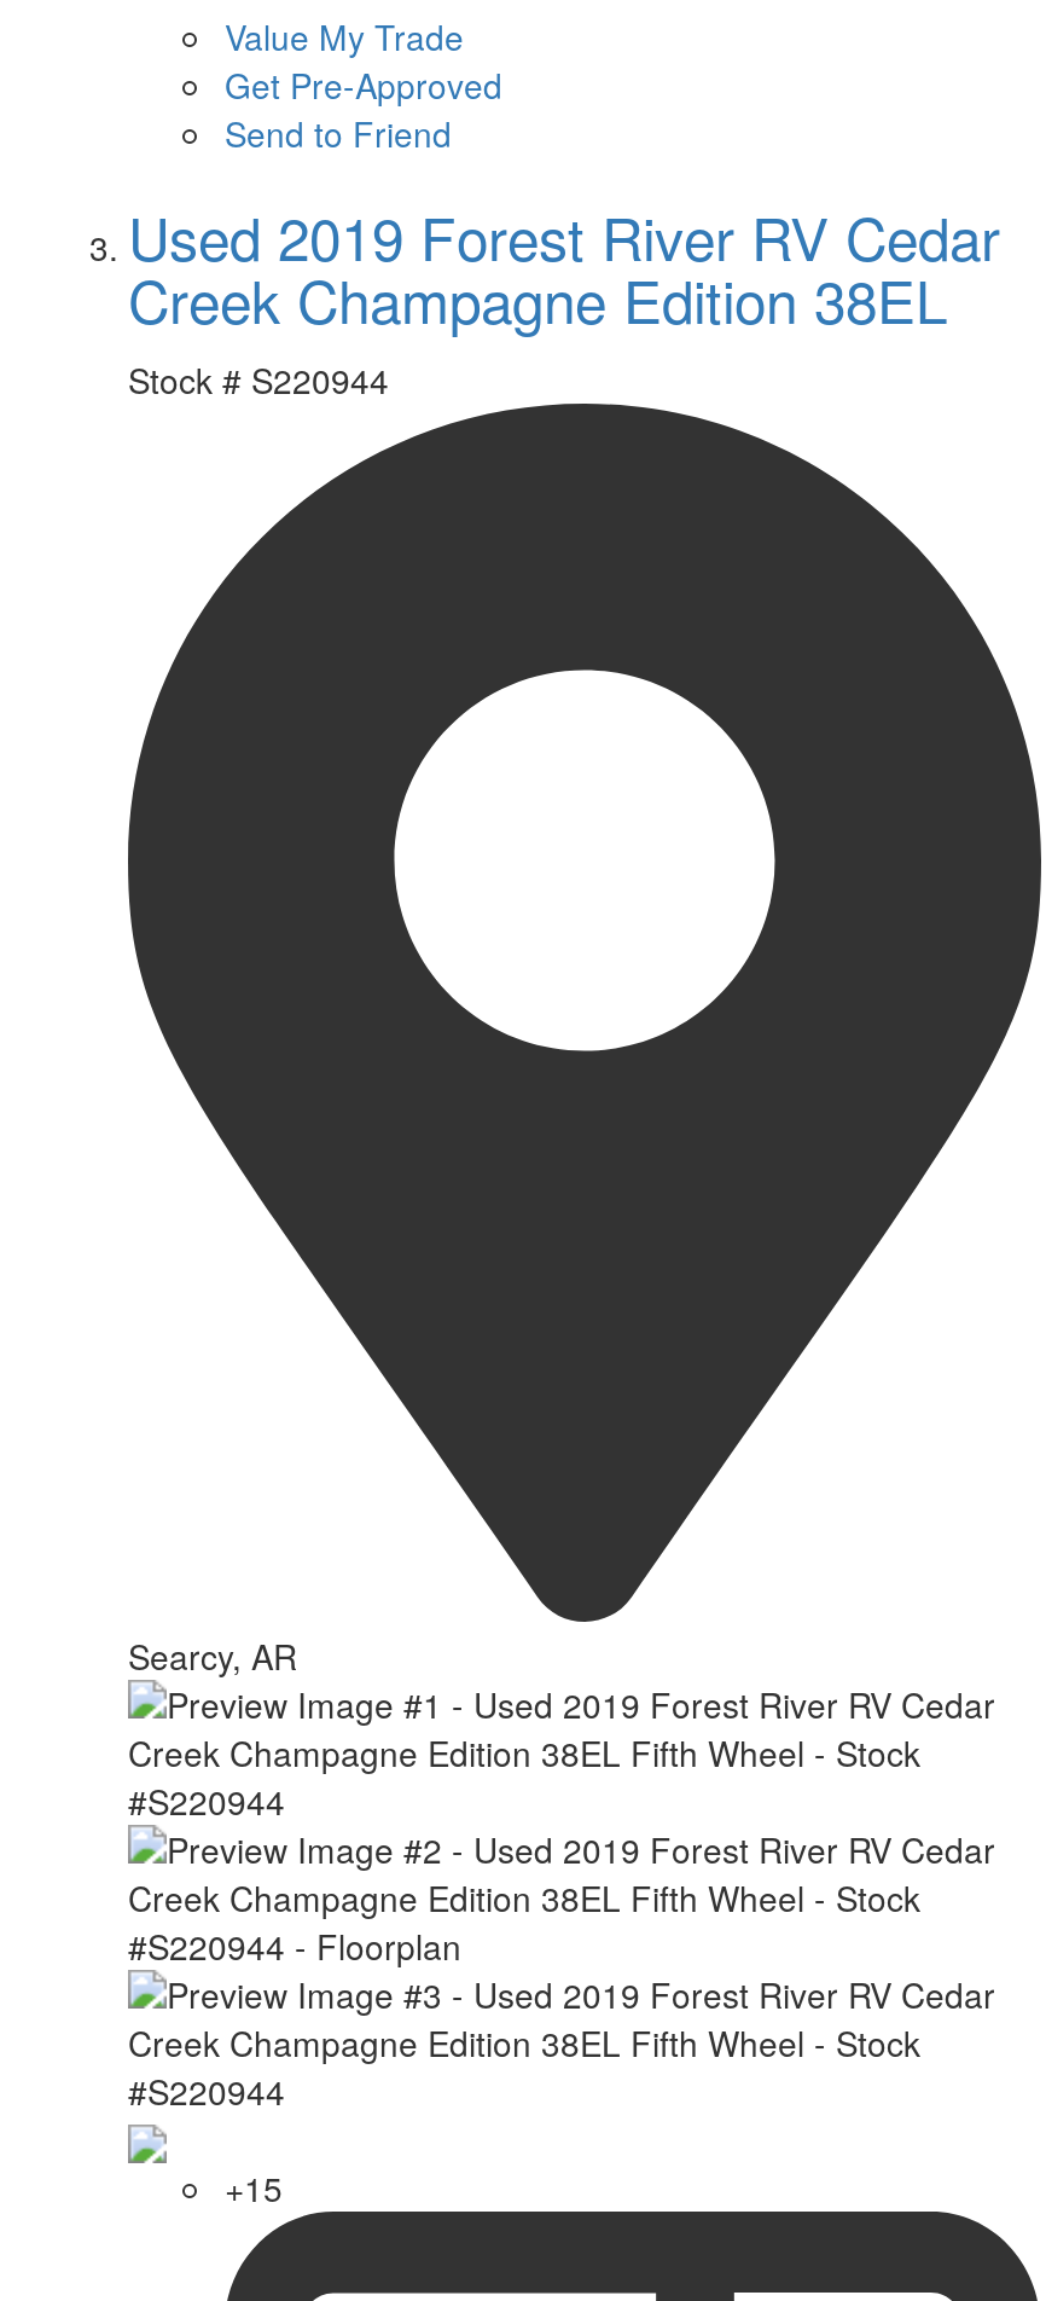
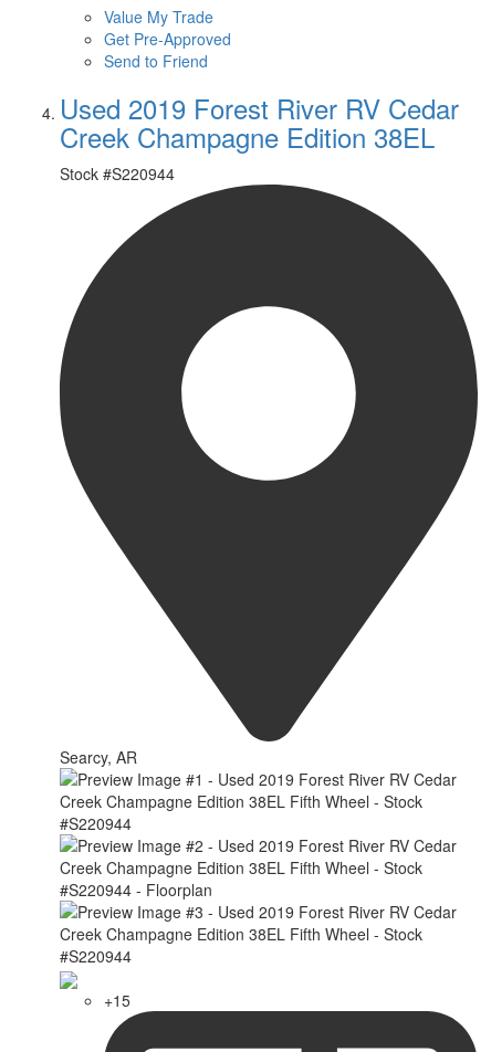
- Stock # S220944
+ Stock #S220944
